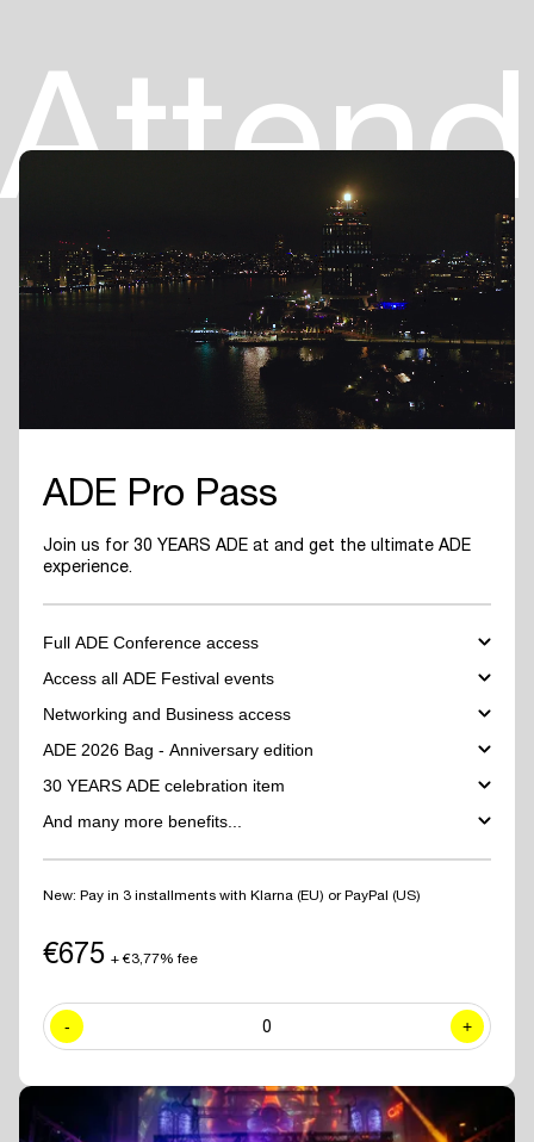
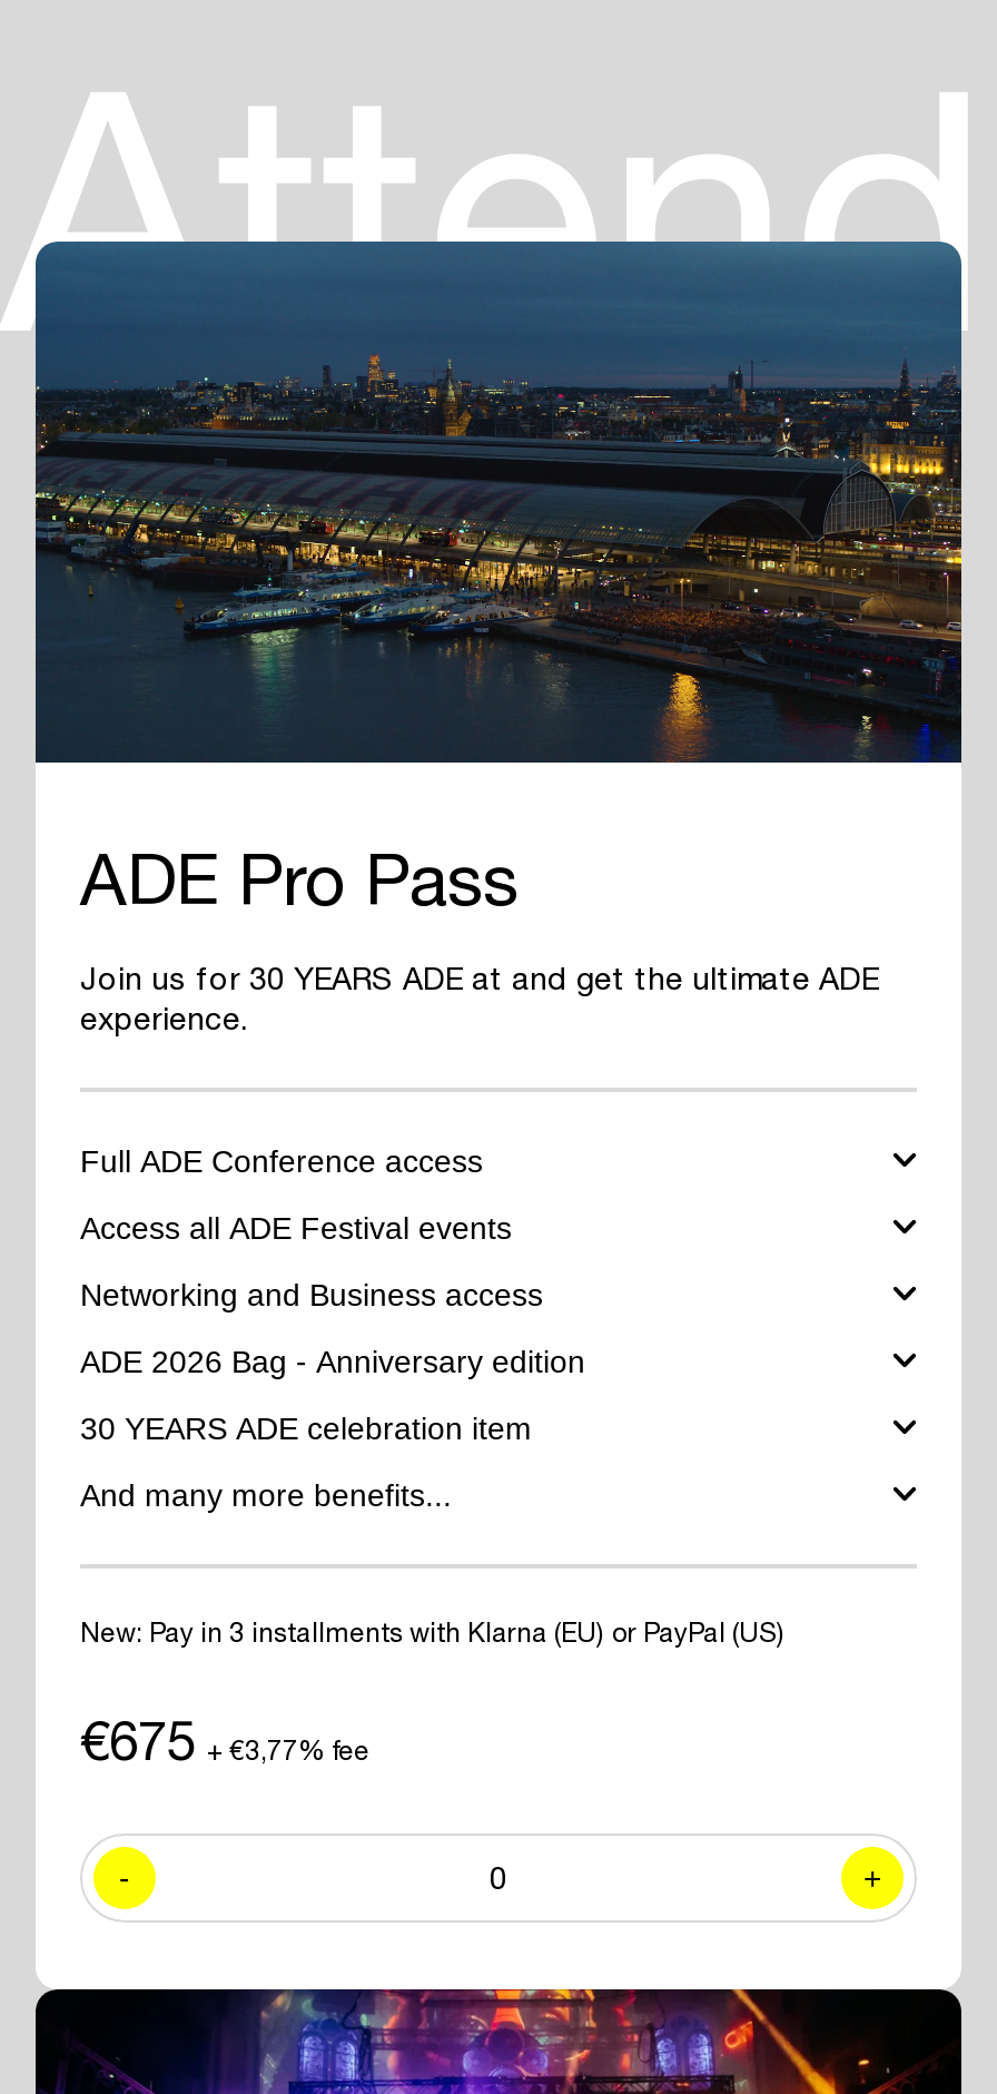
- [image]
+ [image]
